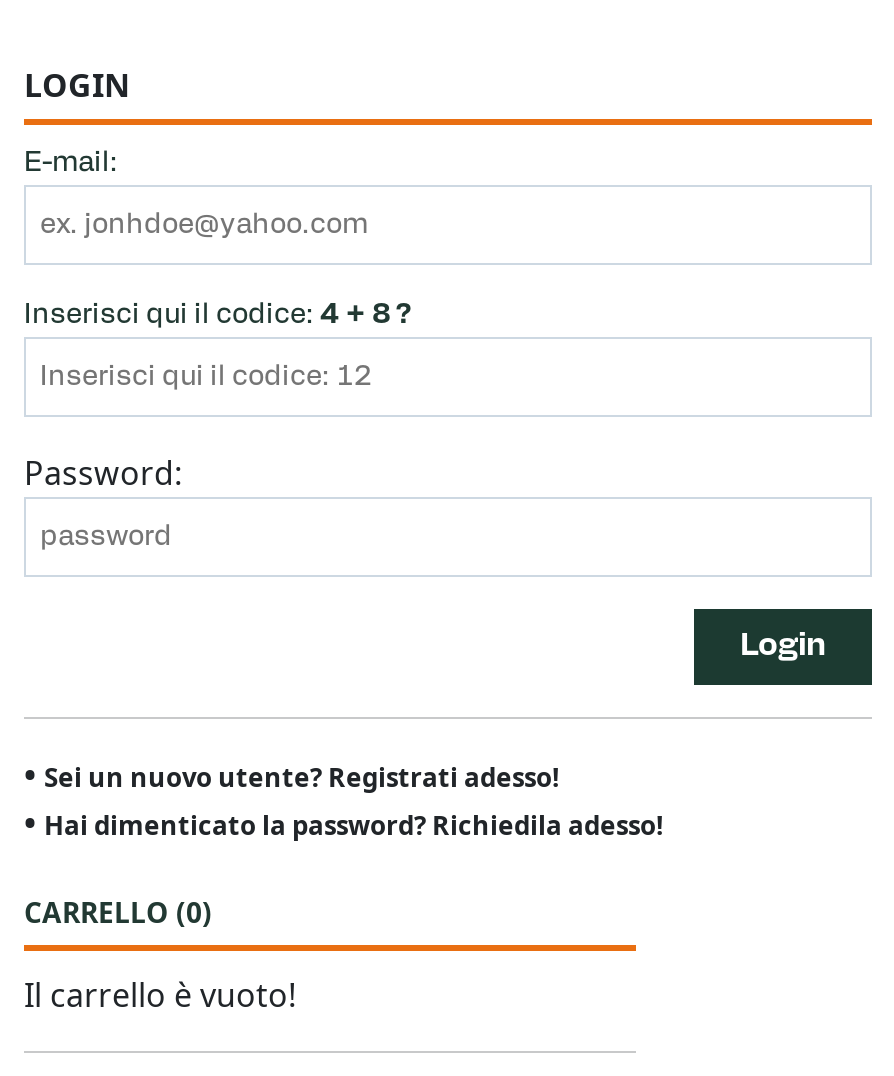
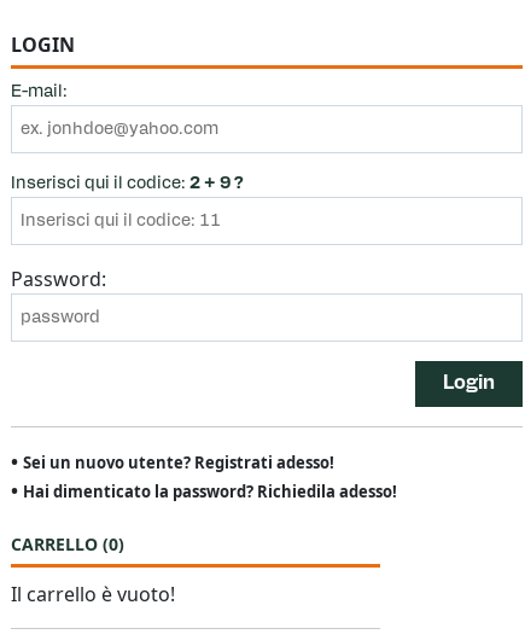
- Inserisci qui il codice: 4 + 8 ?
+ Inserisci qui il codice: 2 + 9 ?
